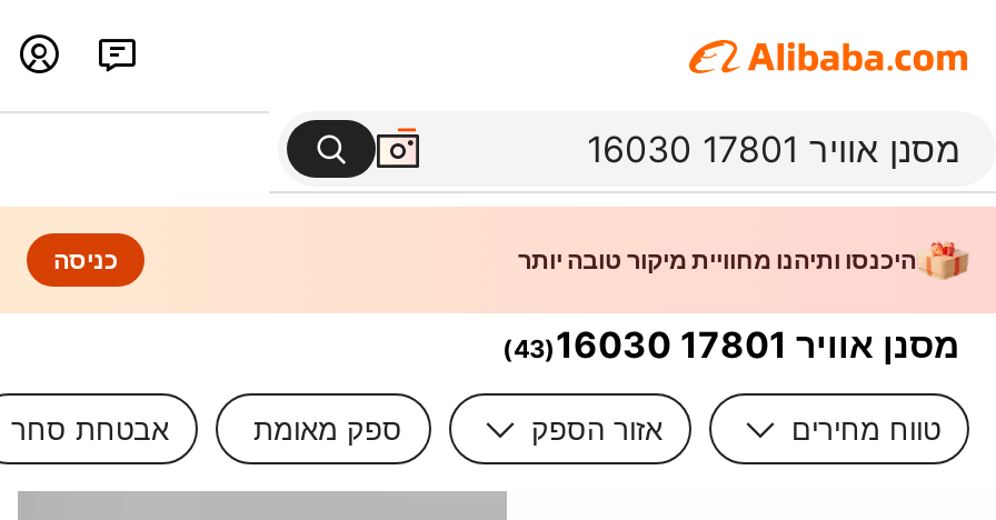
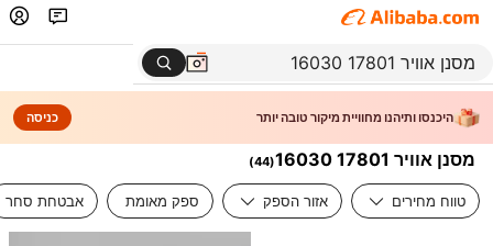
- 43
+ 44
